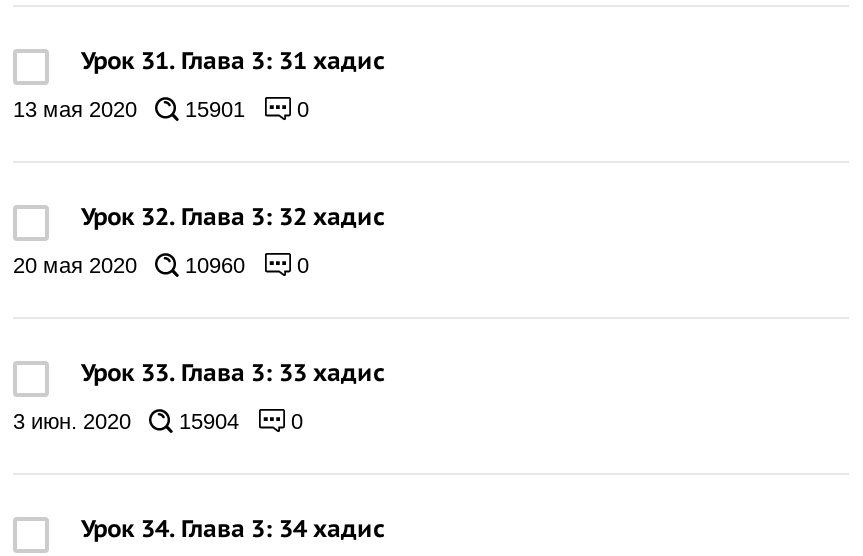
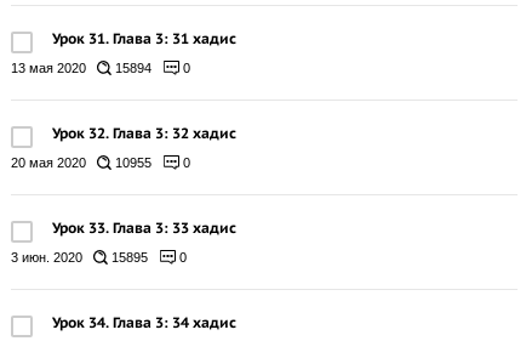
- 15901
+ 15894

- 10960
+ 10955

- 15904
+ 15895
